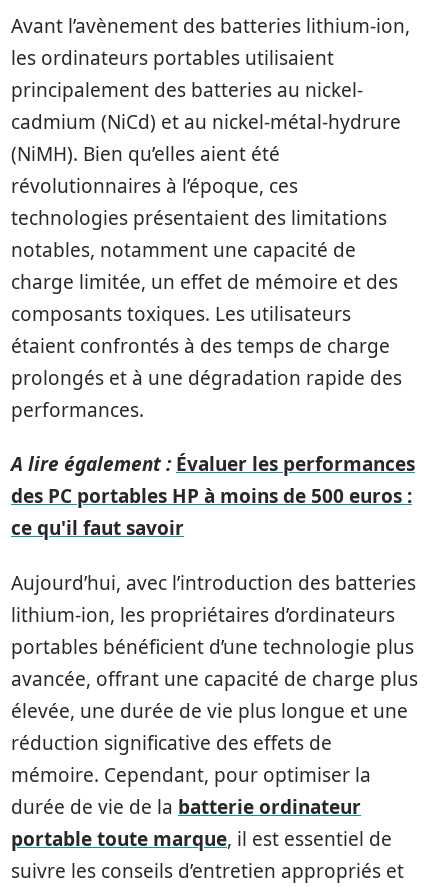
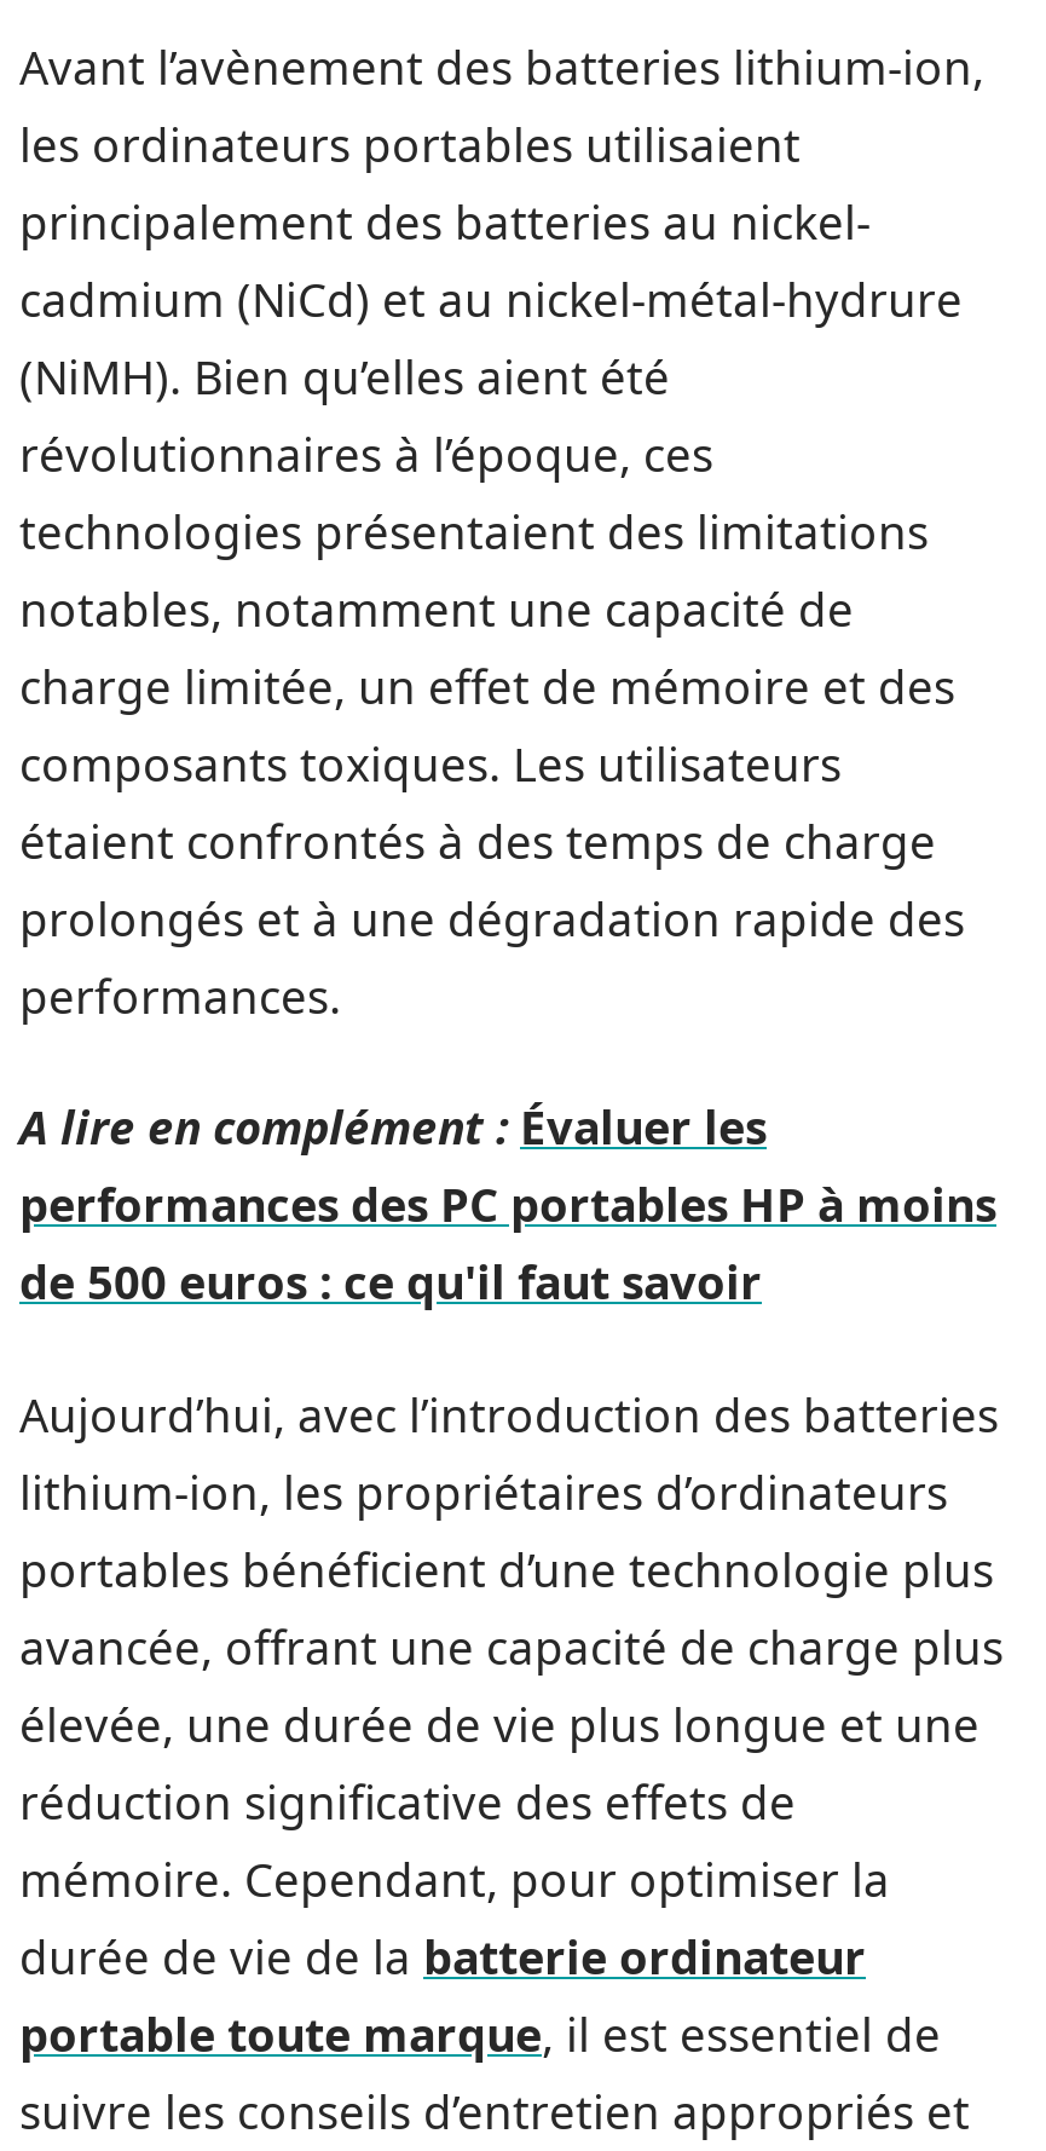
- A lire également : Évaluer les performances
- des PC portables HP à moins de 500 euros :
- ce qu'il faut savoir
+ A lire en complément : Évaluer les
+ performances des PC portables HP à moins
+ de 500 euros : ce qu'il faut savoir
